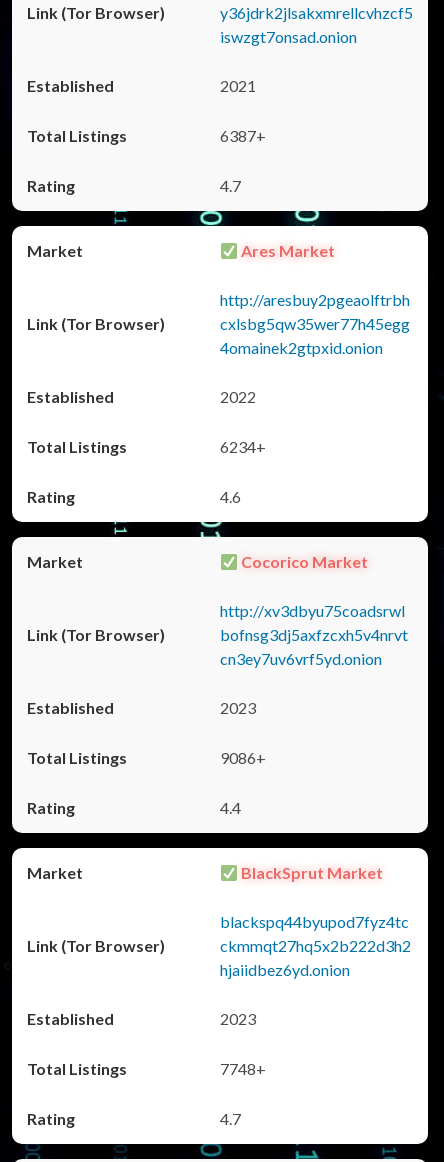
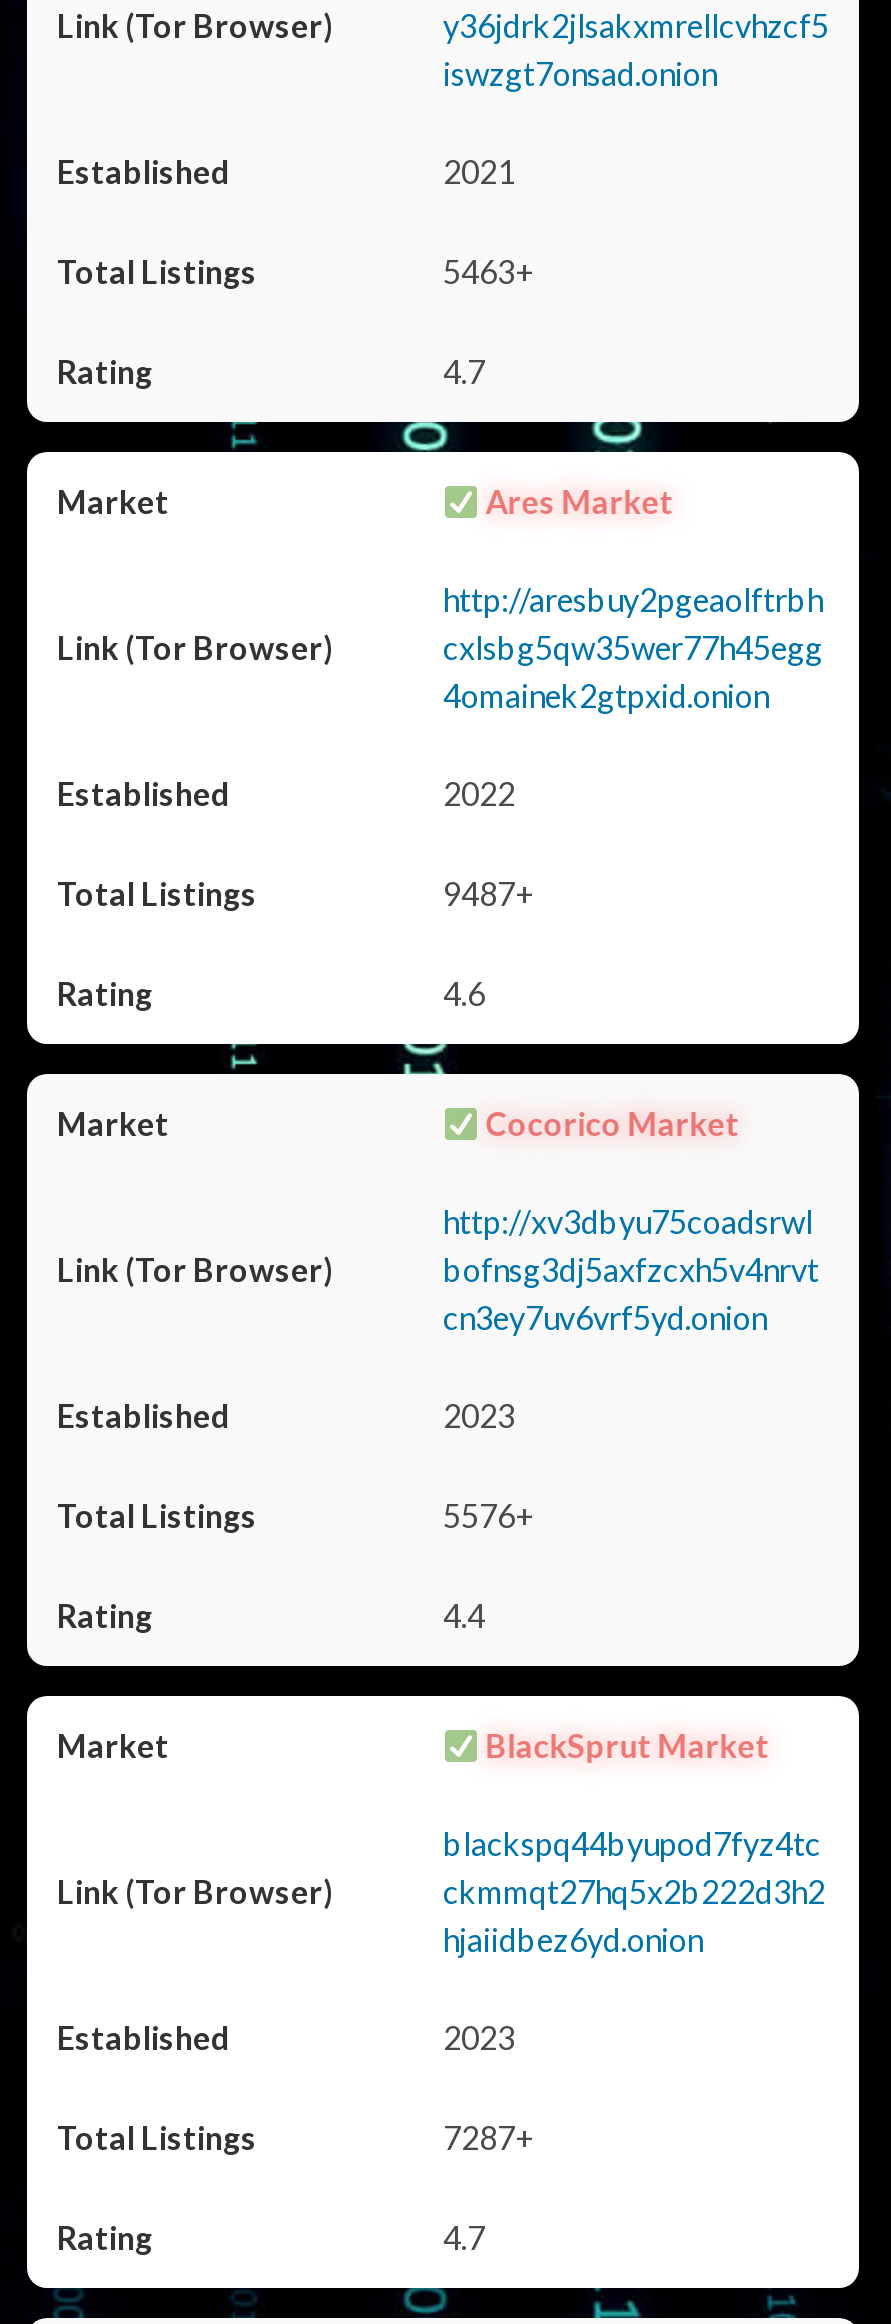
- 6387+
+ 5463+

- 6234+
+ 9487+

- 9086+
+ 5576+

- 7748+
+ 7287+
